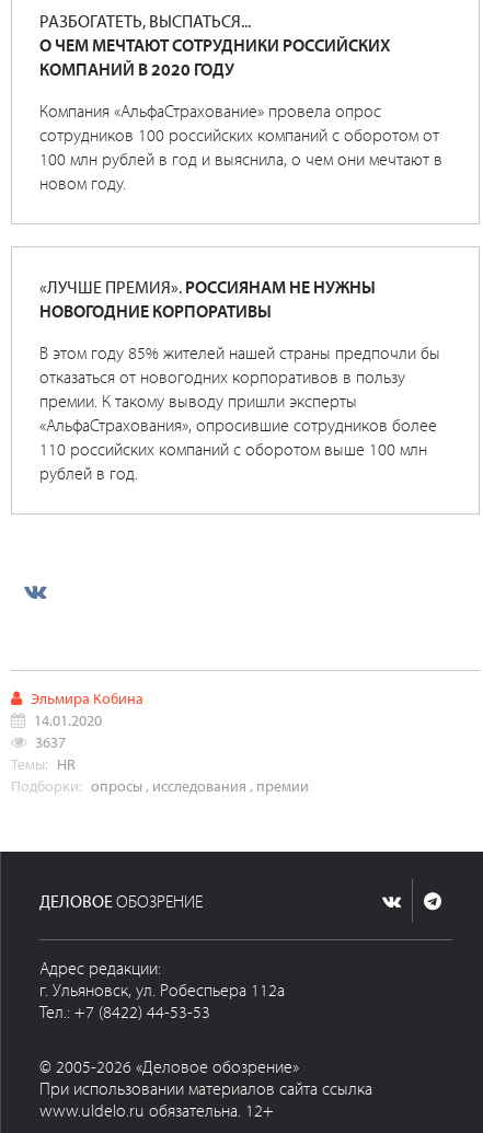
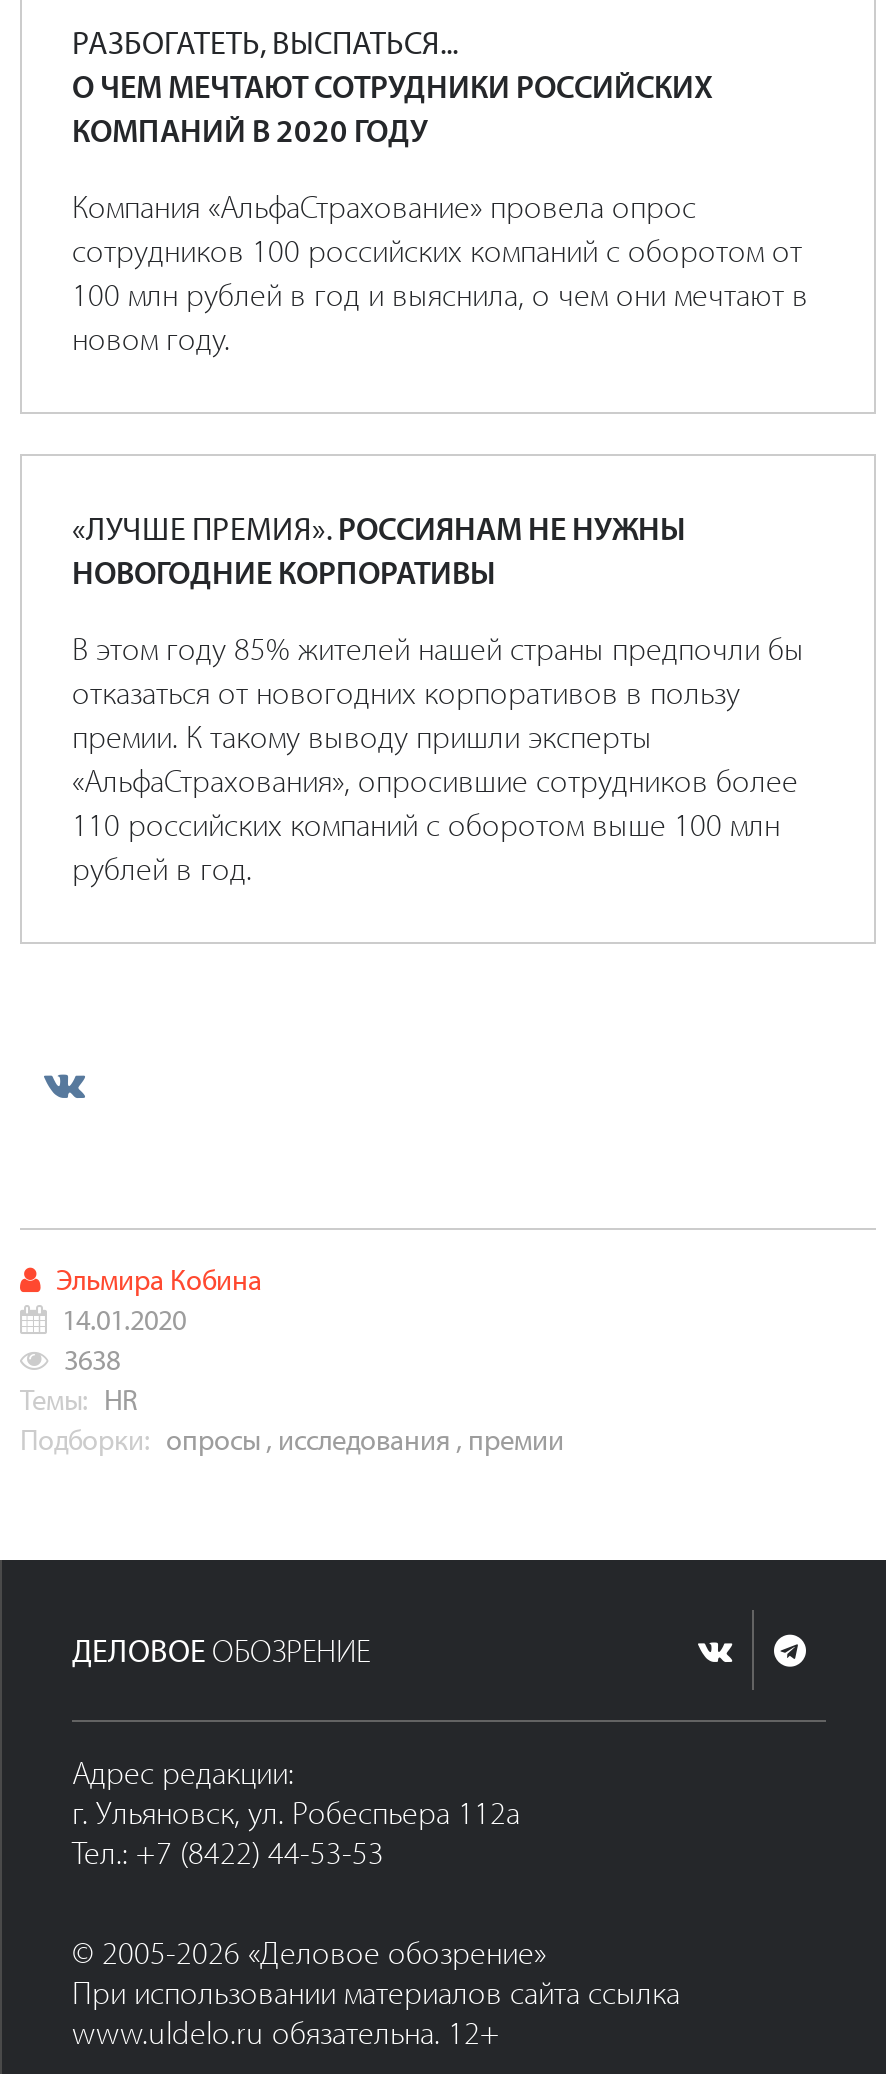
- 3637
+ 3638
